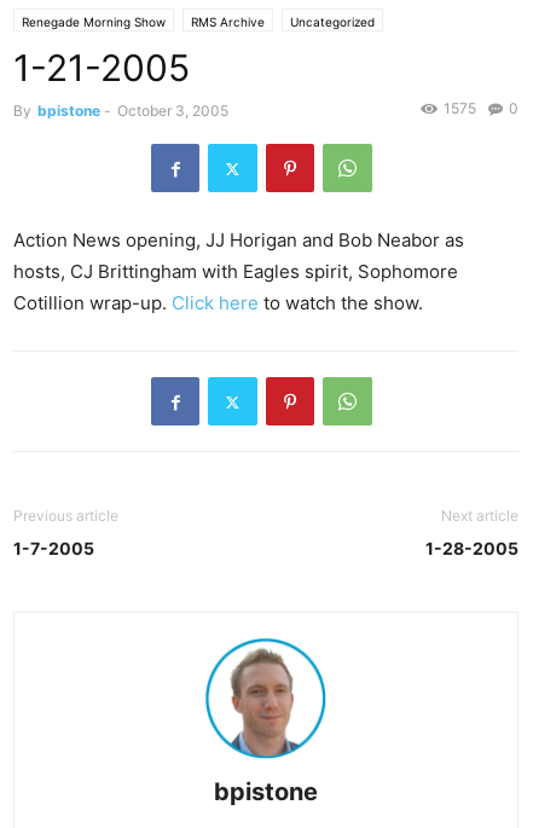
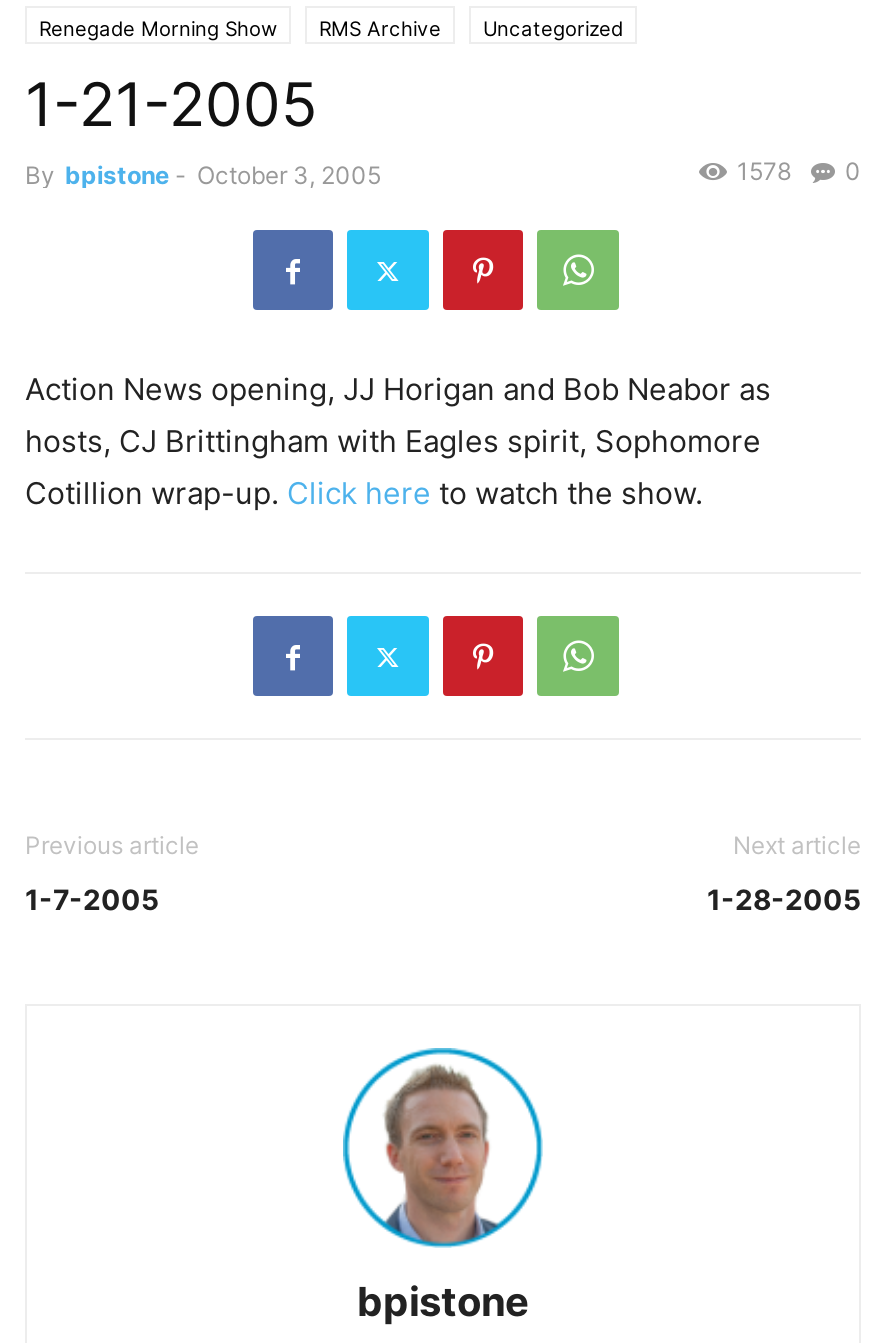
- 1575 0
+ 1578 0
